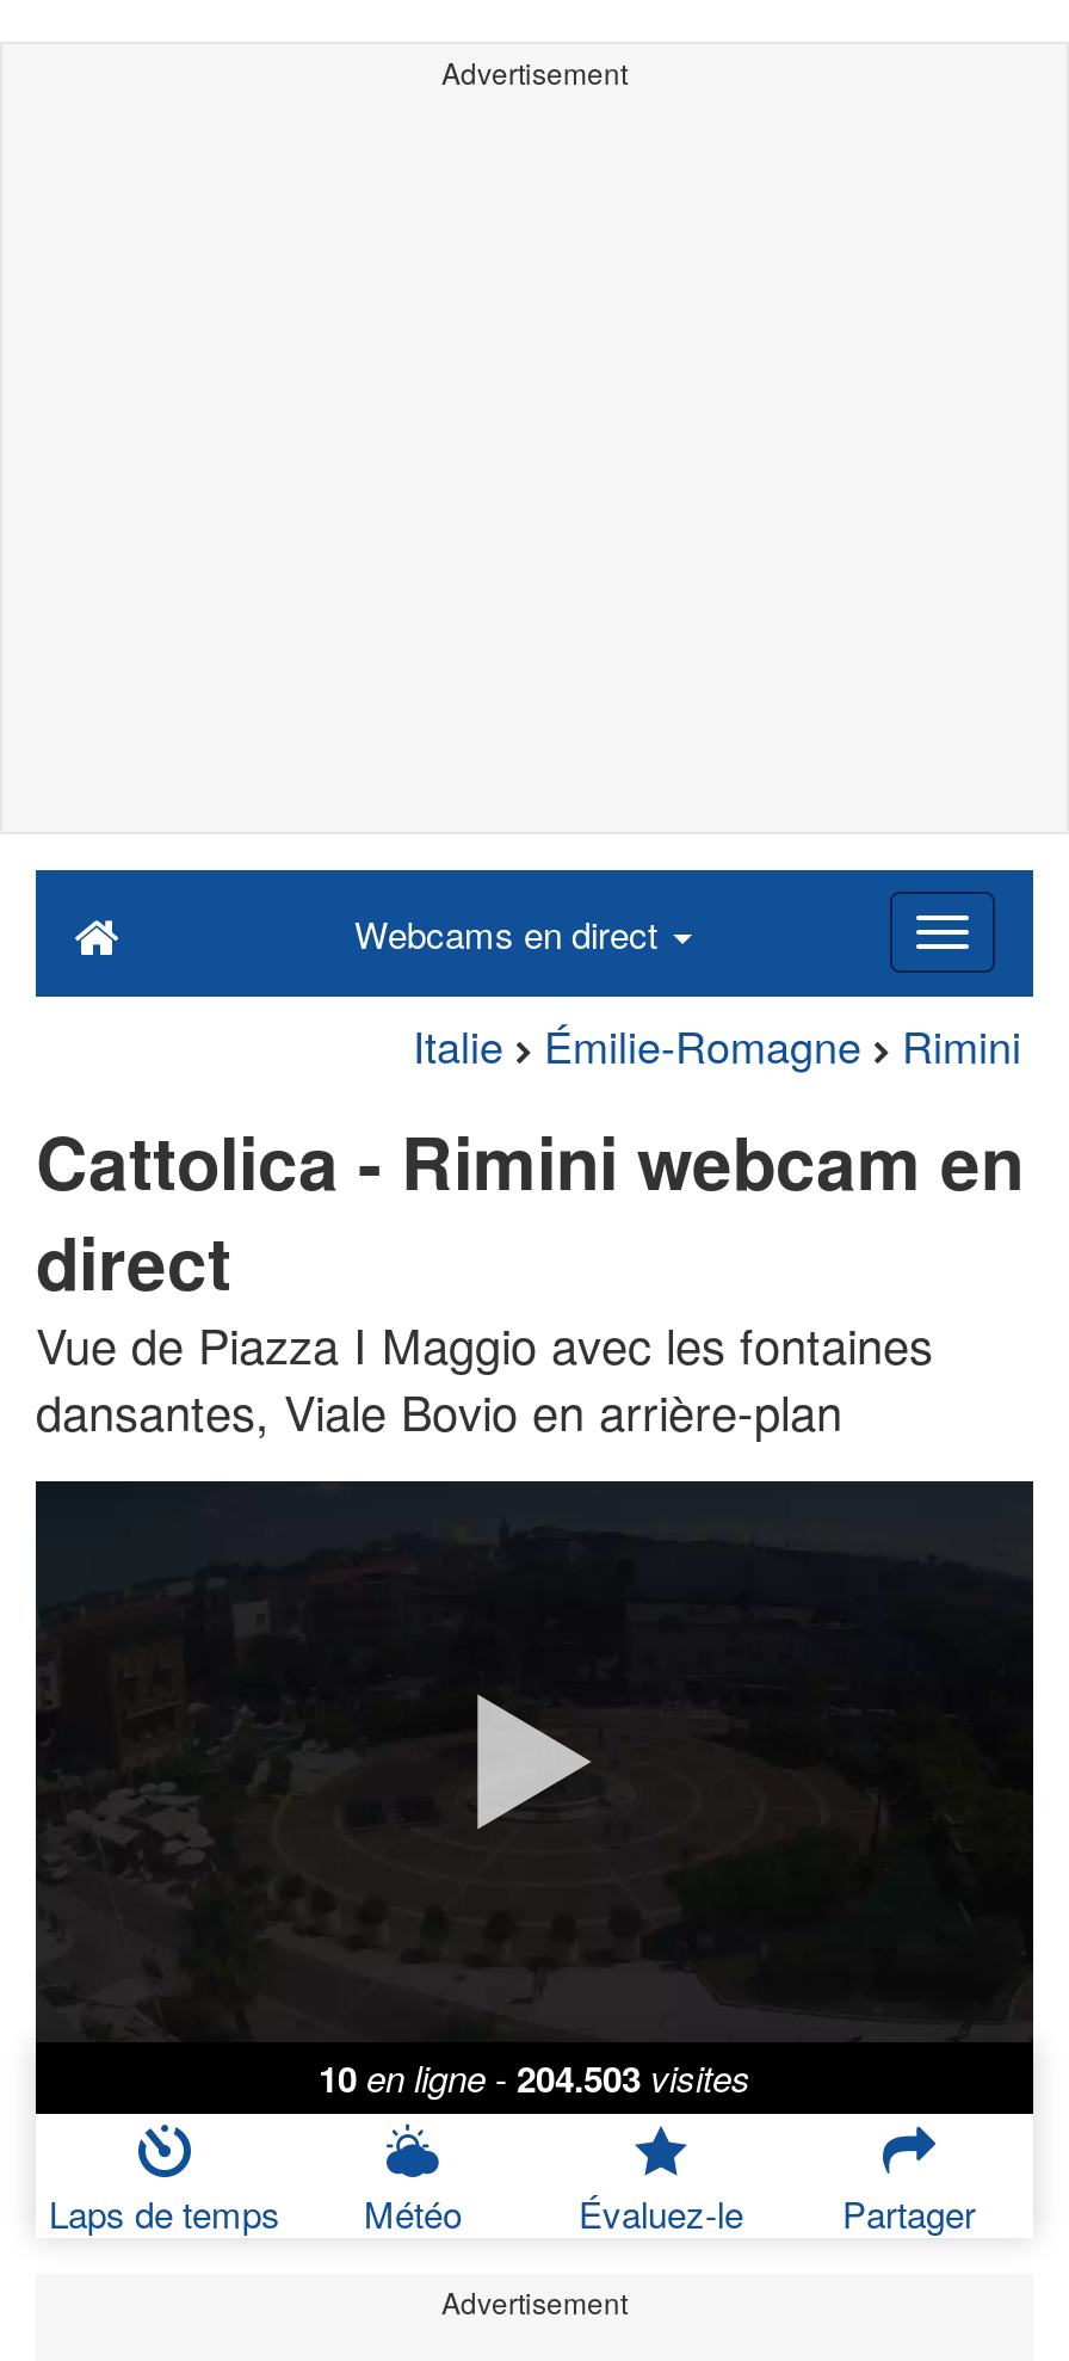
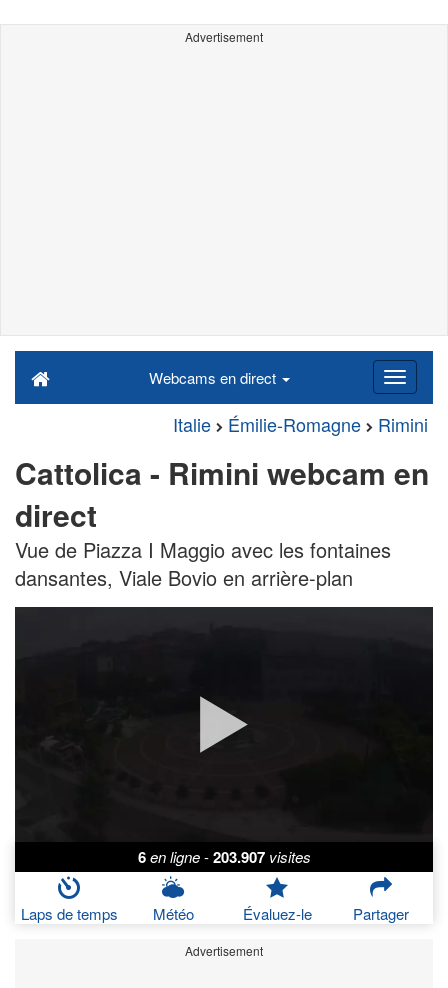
- 10 en ligne - 204.503 visites
+ 6 en ligne - 203.907 visites
